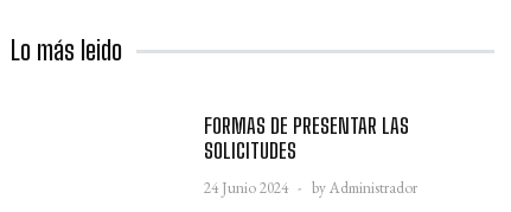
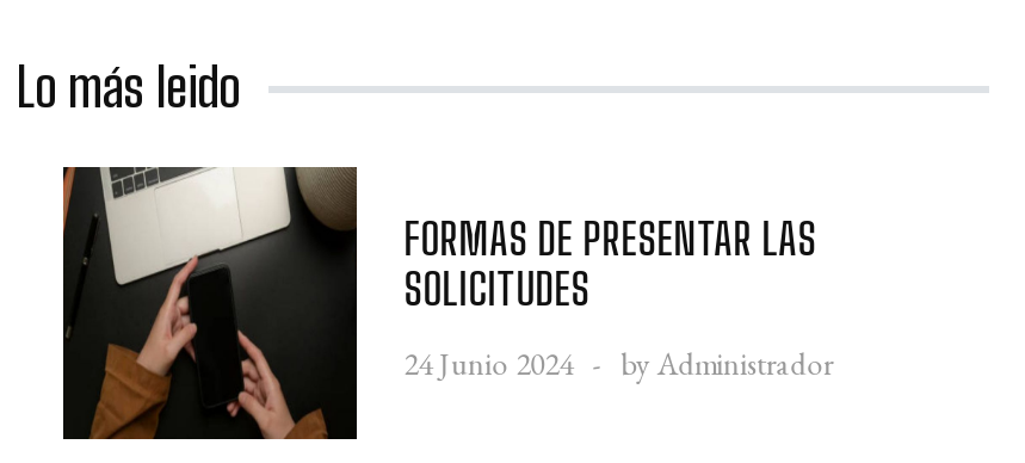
+ [image]
